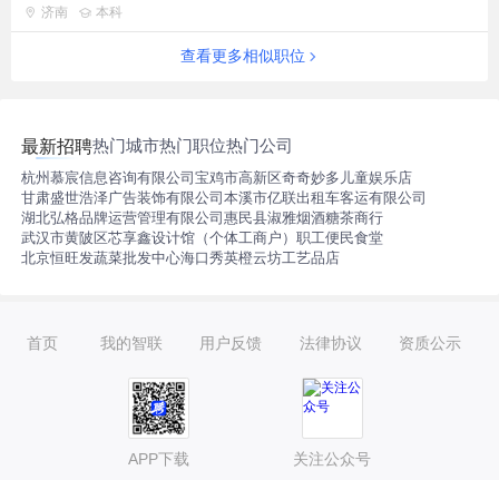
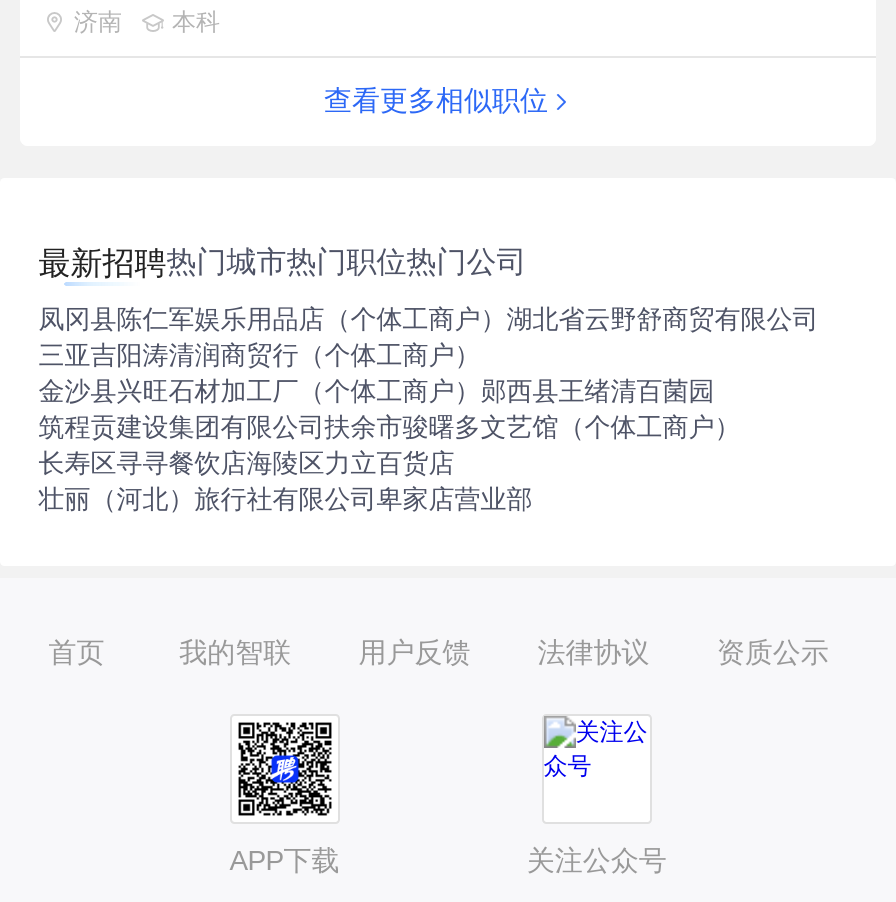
- 杭州慕宸信息咨询有限公司宝鸡市高新区奇奇妙多儿童娱乐店
- 甘肃盛世浩泽广告装饰有限公司本溪市亿联出租车客运有限公司
- 湖北弘格品牌运营管理有限公司惠民县淑雅烟酒糖茶商行
- 武汉市黄陂区芯享鑫设计馆（个体工商户）职工便民食堂
- 北京恒旺发蔬菜批发中心海口秀英橙云坊工艺品店
+ 凤冈县陈仁军娱乐用品店（个体工商户）湖北省云野舒商贸有限公司
+ 三亚吉阳涛清润商贸行（个体工商户）
+ 金沙县兴旺石材加工厂（个体工商户）郧西县王绪清百菌园
+ 筑程贡建设集团有限公司扶余市骏曙多文艺馆（个体工商户）
+ 长寿区寻寻餐饮店海陵区力立百货店
+ 壮丽（河北）旅行社有限公司卑家店营业部
